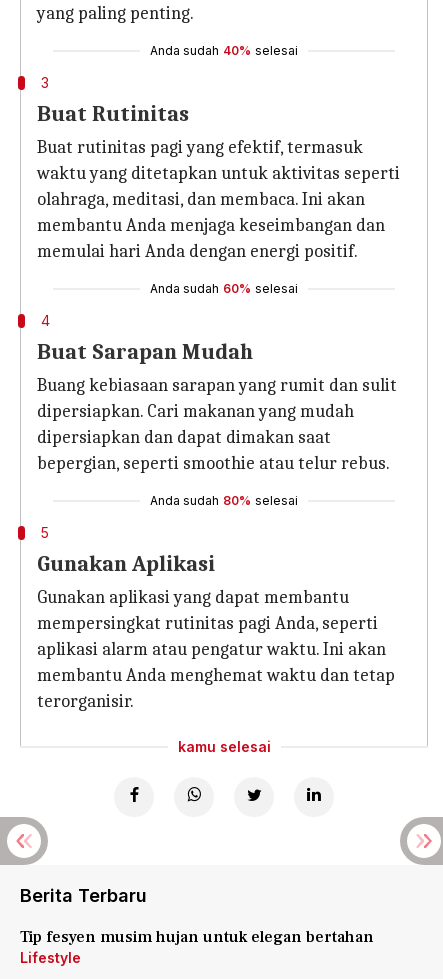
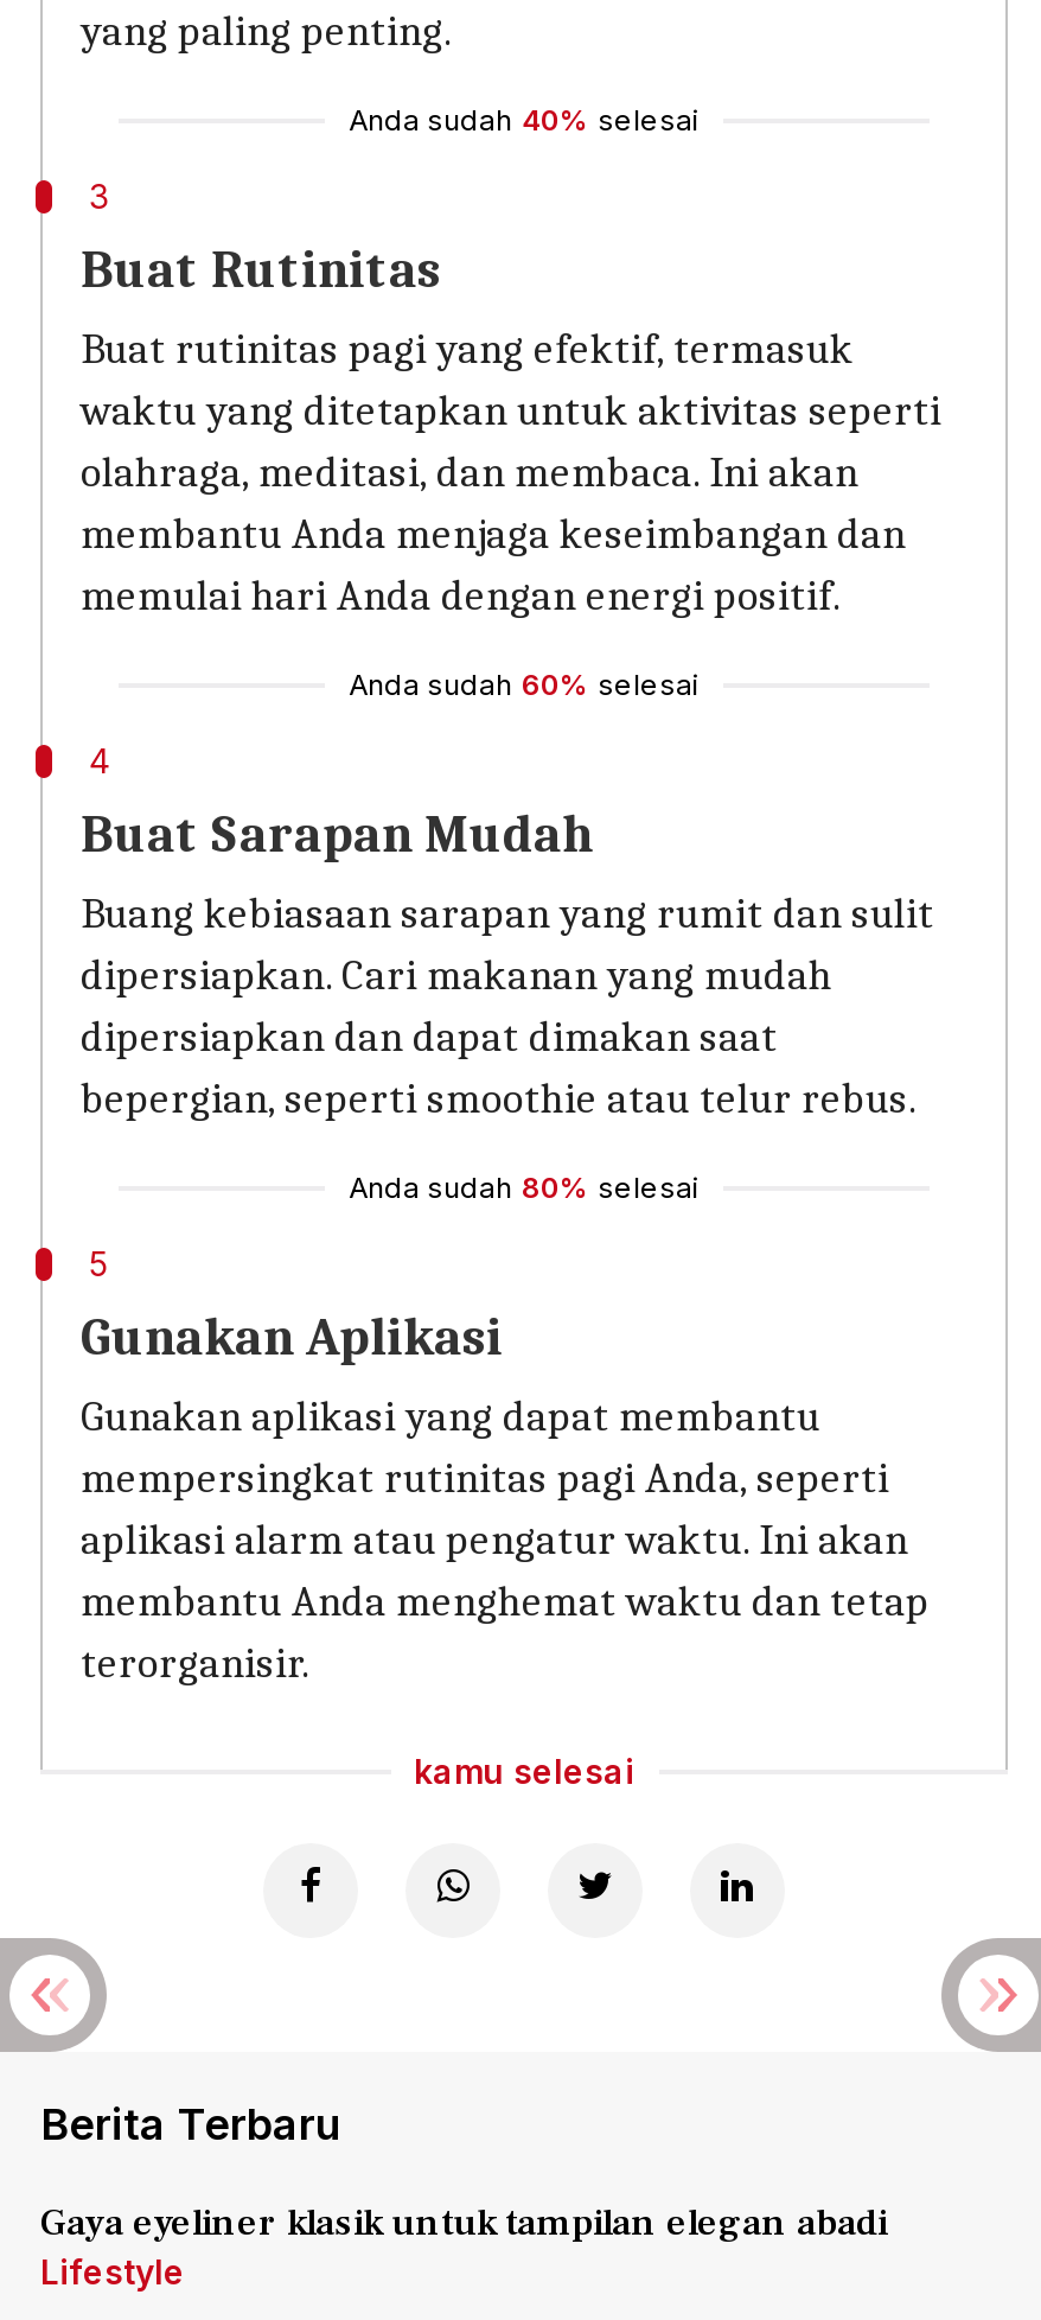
- Tip fesyen musim hujan untuk elegan bertahan
+ Gaya eyeliner klasik untuk tampilan elegan abadi
